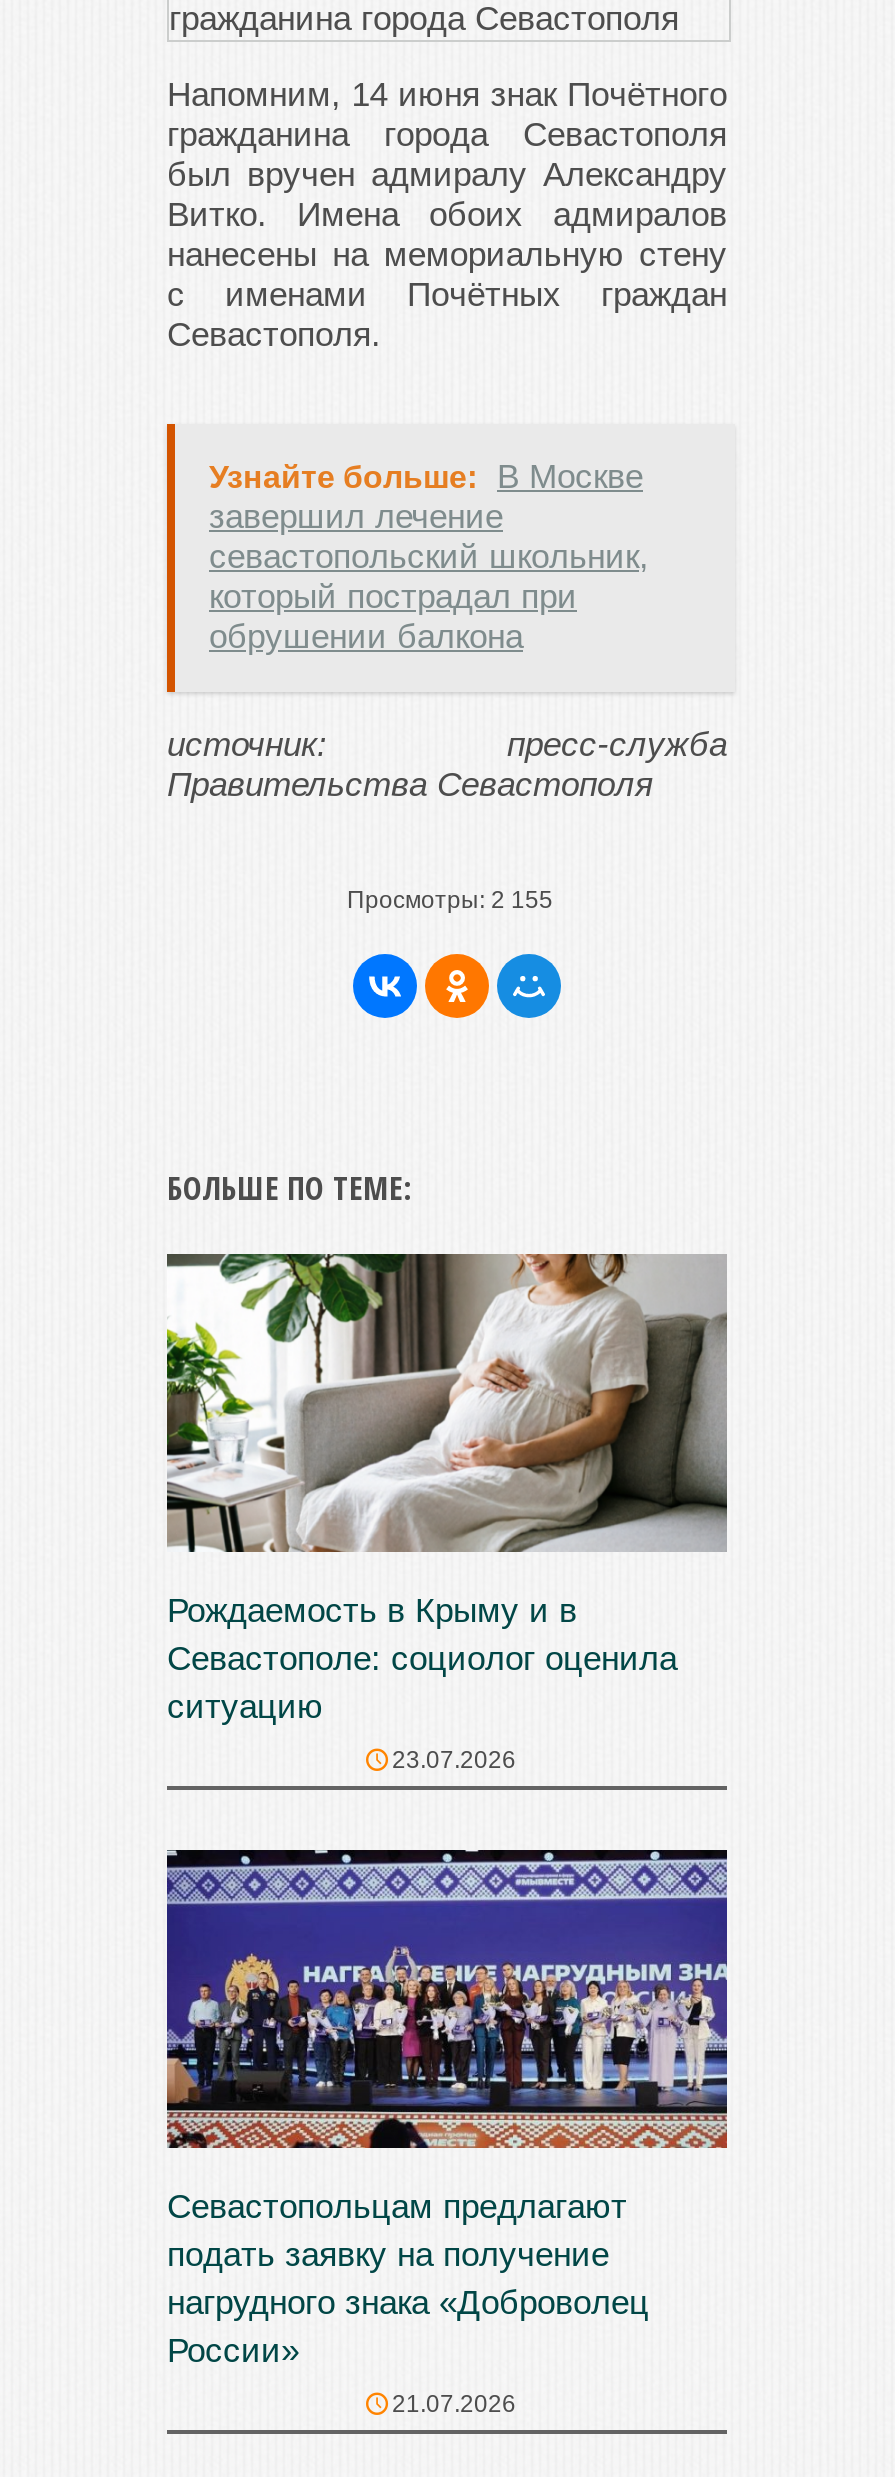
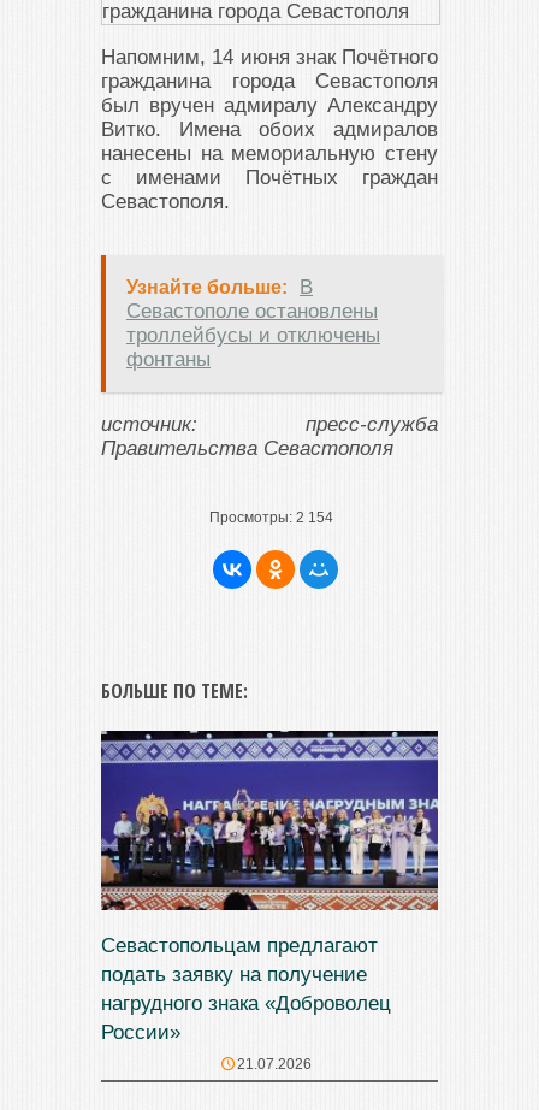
- Узнайте больше: В Москве
- завершил лечение
- севастопольский школьник,
- который пострадал при
- обрушении балкона
+ Узнайте больше: В
+ Севастополе остановлены
+ троллейбусы и отключены
+ фонтаны

- Просмотры: 2 155
+ Просмотры: 2 154

- [image]
- Рождаемость в Крыму и в
- Севастополе: социолог оценила
- ситуацию
- 23.07.2026
